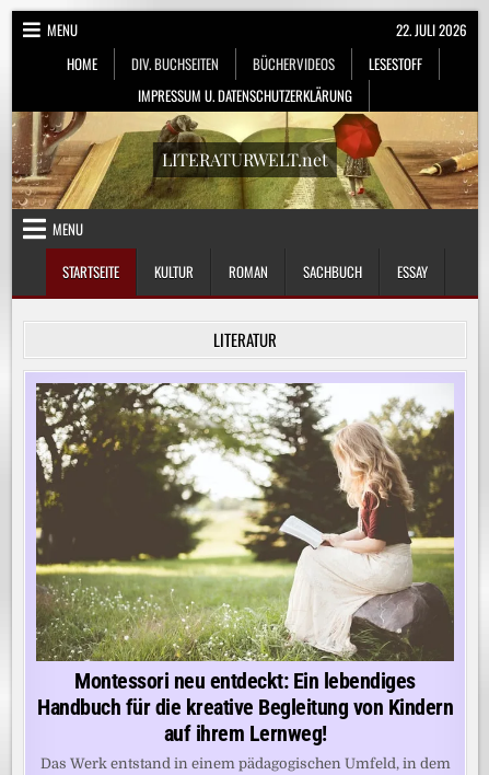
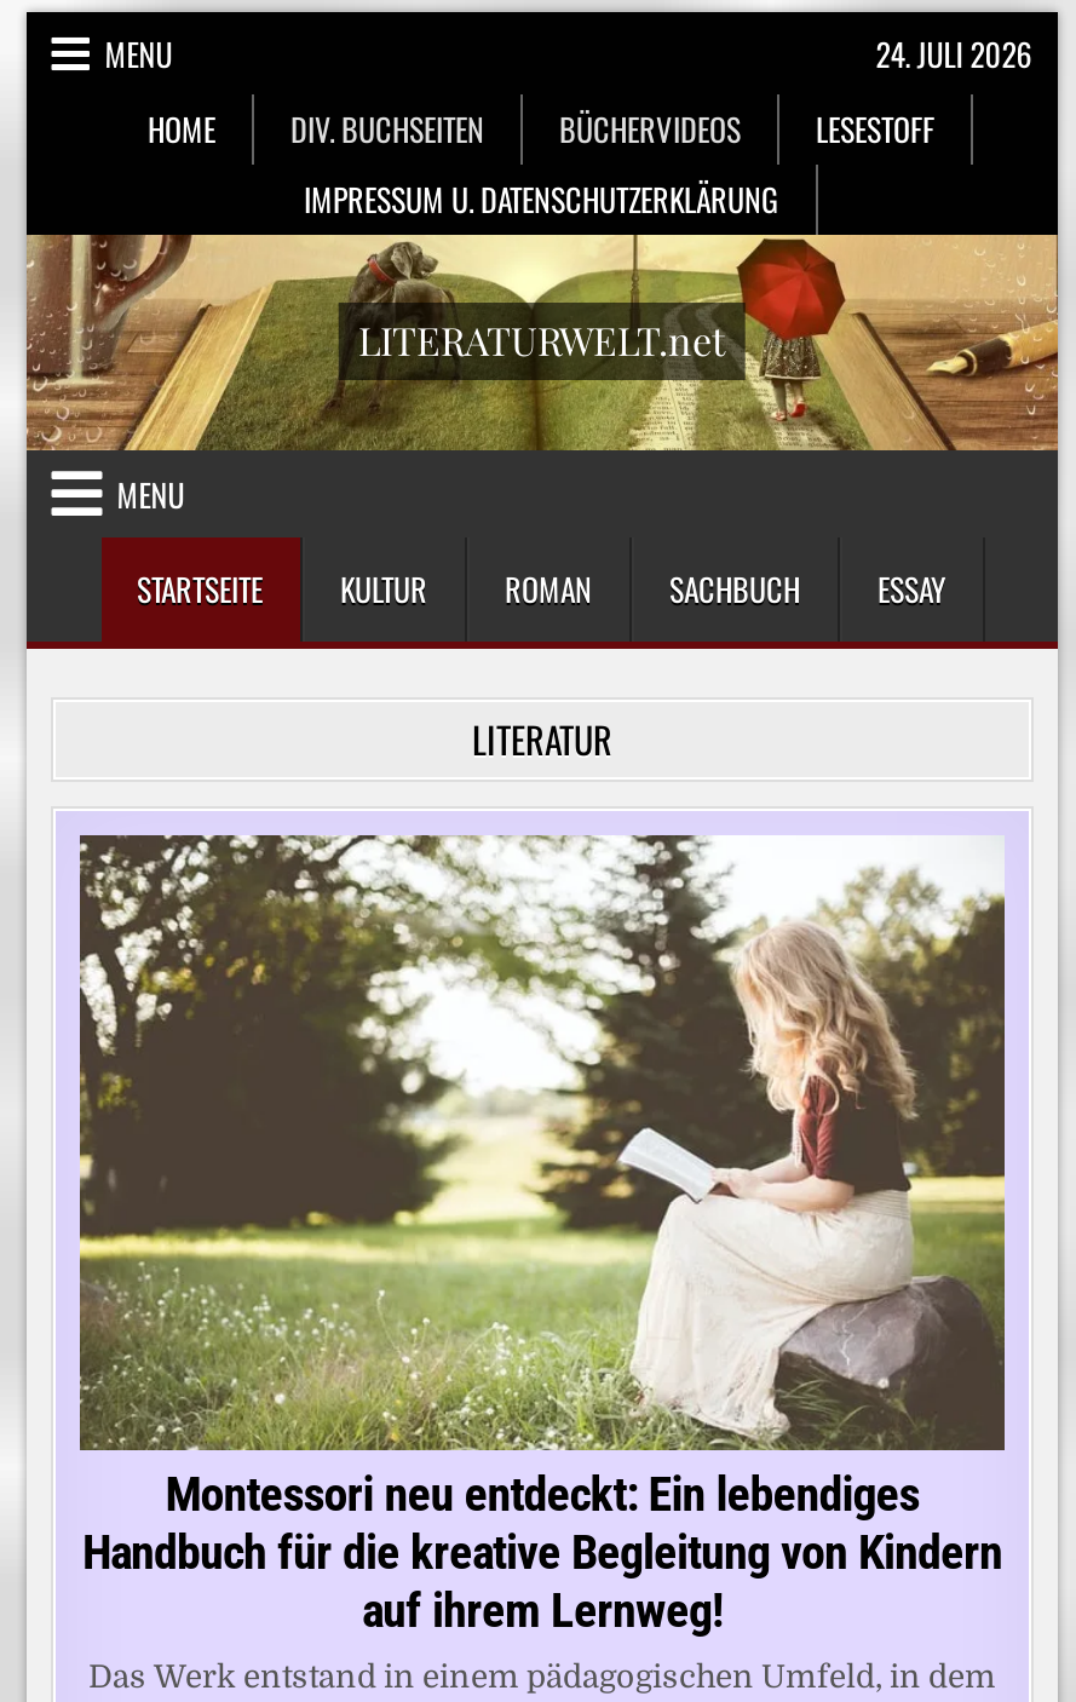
- 22. JULI 2026
+ 24. JULI 2026
